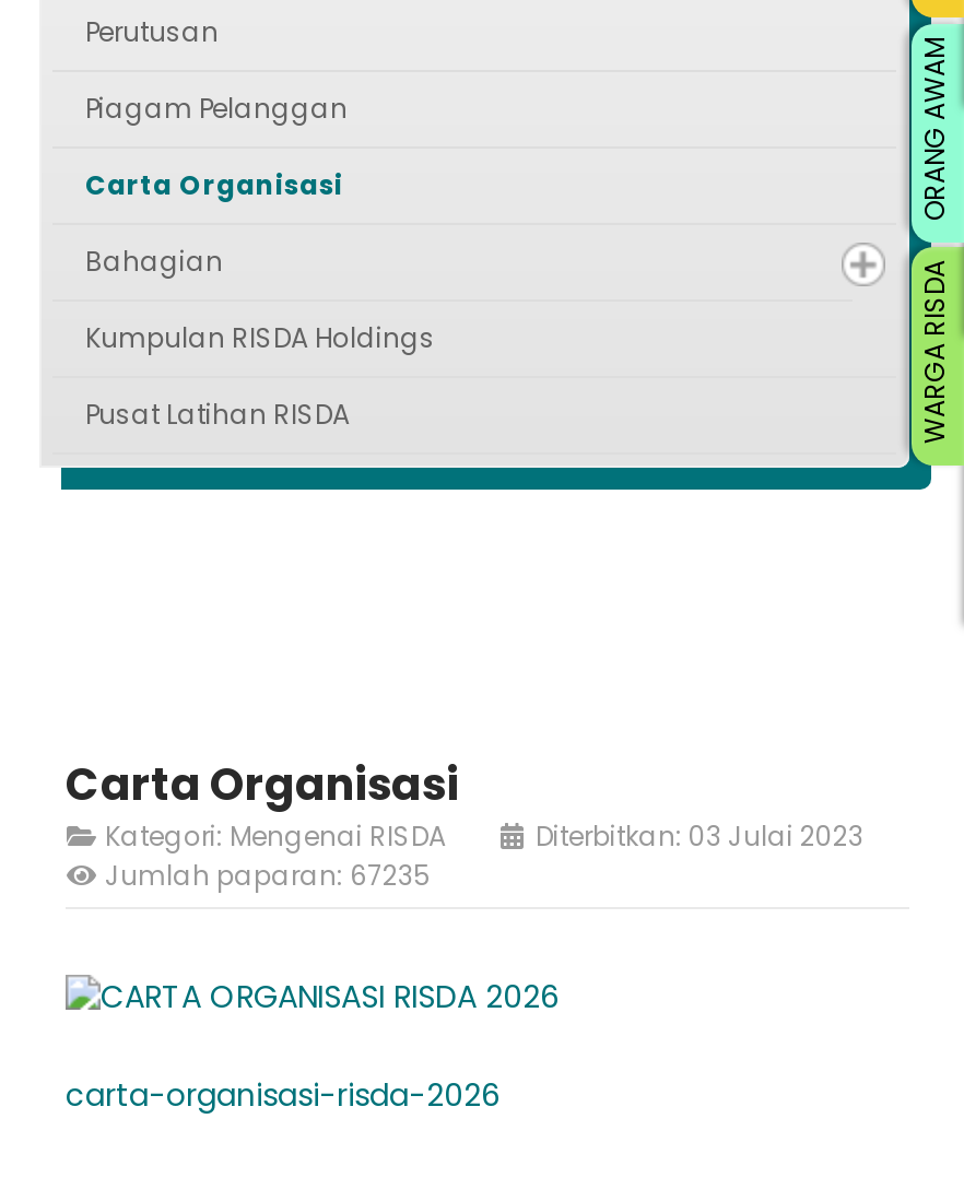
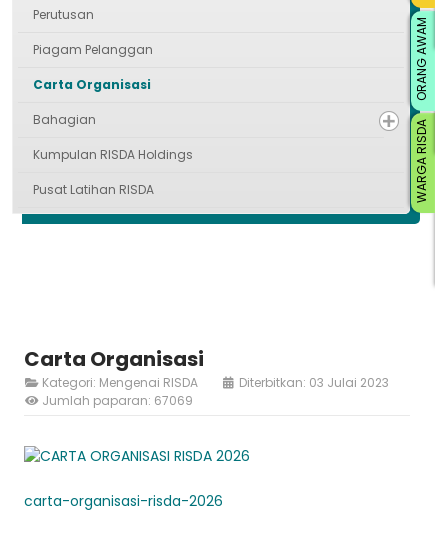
- Jumlah paparan: 67235
+ Jumlah paparan: 67069
